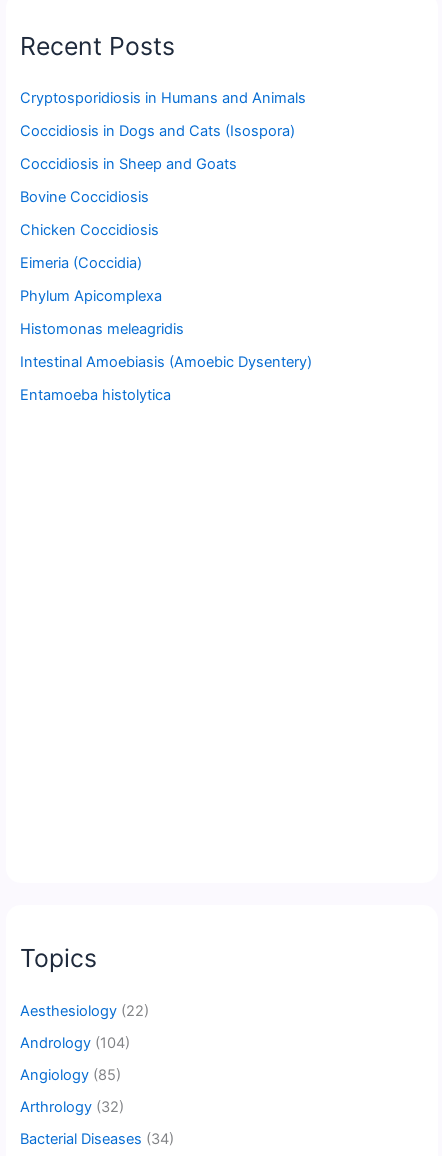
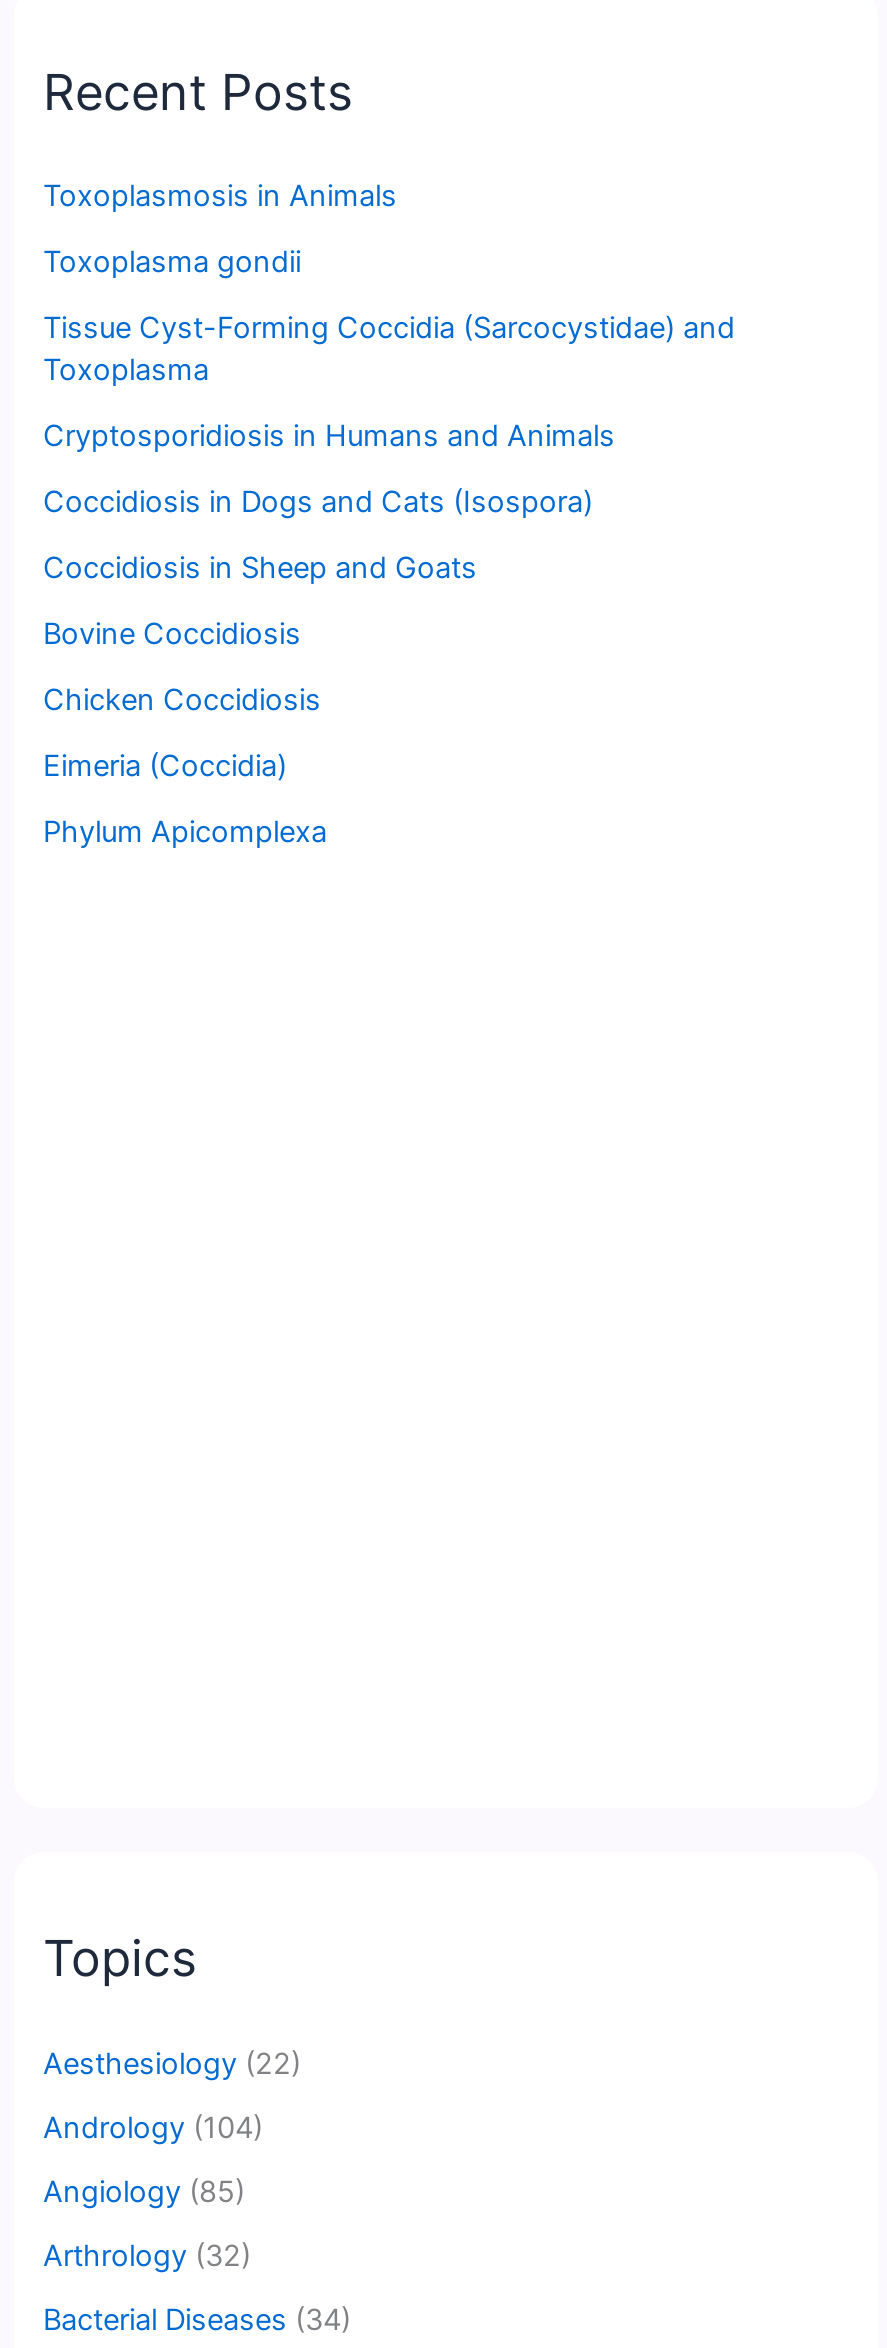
+ Toxoplasmosis in Animals
+ Toxoplasma gondii
+ Tissue Cyst-Forming Coccidia (Sarcocystidae) and
+ Toxoplasma

moved down: Cryptosporidiosis in Humans and Animals | Coccidiosis in Dogs and Cats (Isospora) | Coccidiosis in Sheep and Goats | Bovine Coccidiosis | Chicken Coccidiosis | Eimeria (Coccidia) | Phylum Apicomplexa

- Histomonas meleagridis
- Intestinal Amoebiasis (Amoebic Dysentery)
- Entamoeba histolytica
